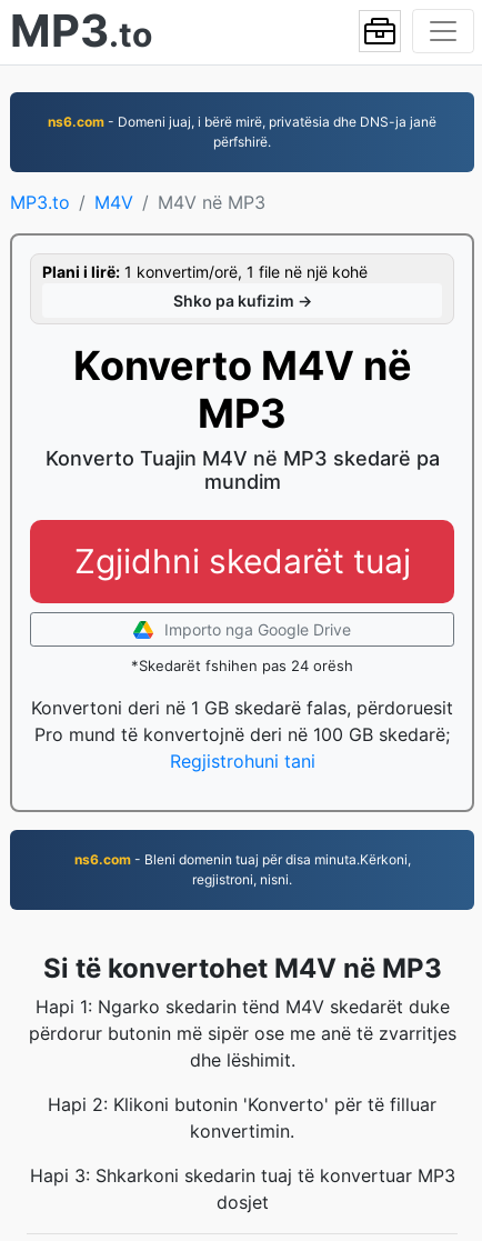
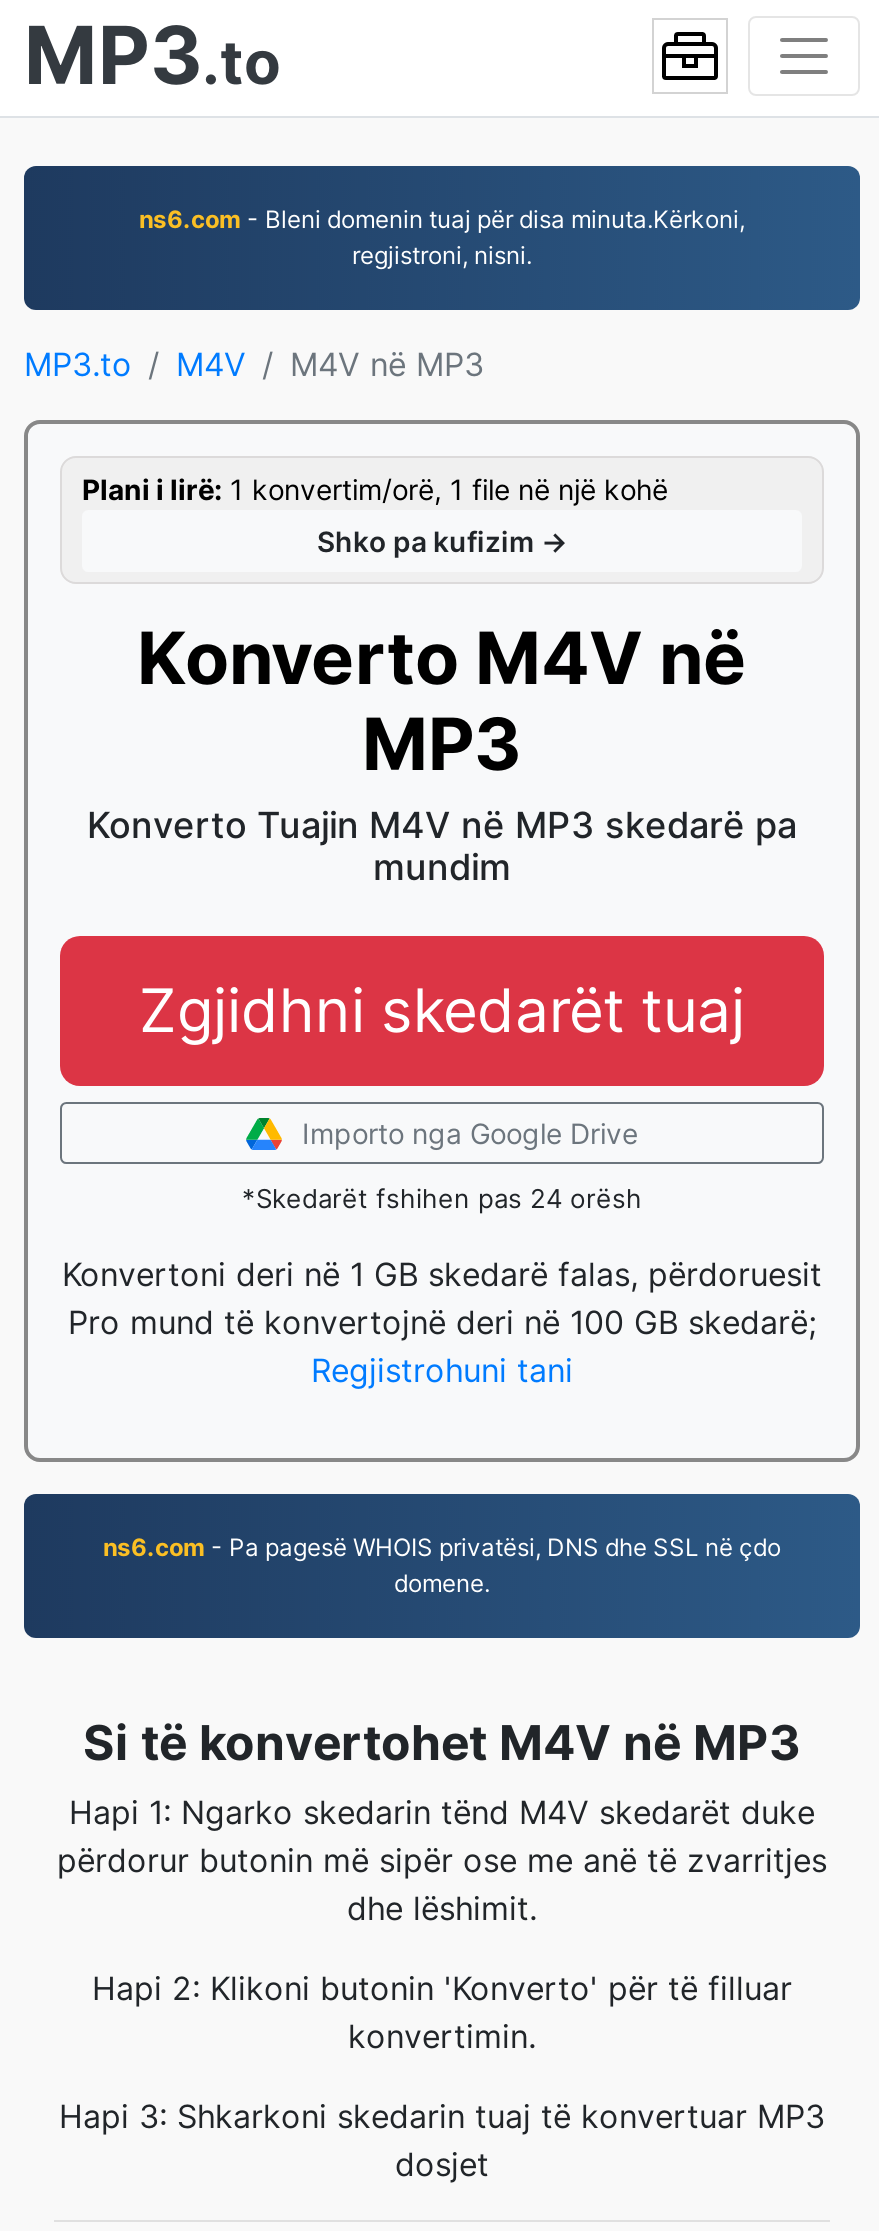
- ns6.com - Domeni juaj, i bërë mirë, privatësia dhe DNS-ja janë
- përfshirë.

+ ns6.com - Pa pagesë WHOIS privatësi, DNS dhe SSL në çdo
+ domene.

moved up: ns6.com - Bleni domenin tuaj për disa minuta.Kërkoni, | regjistroni, nisni.
